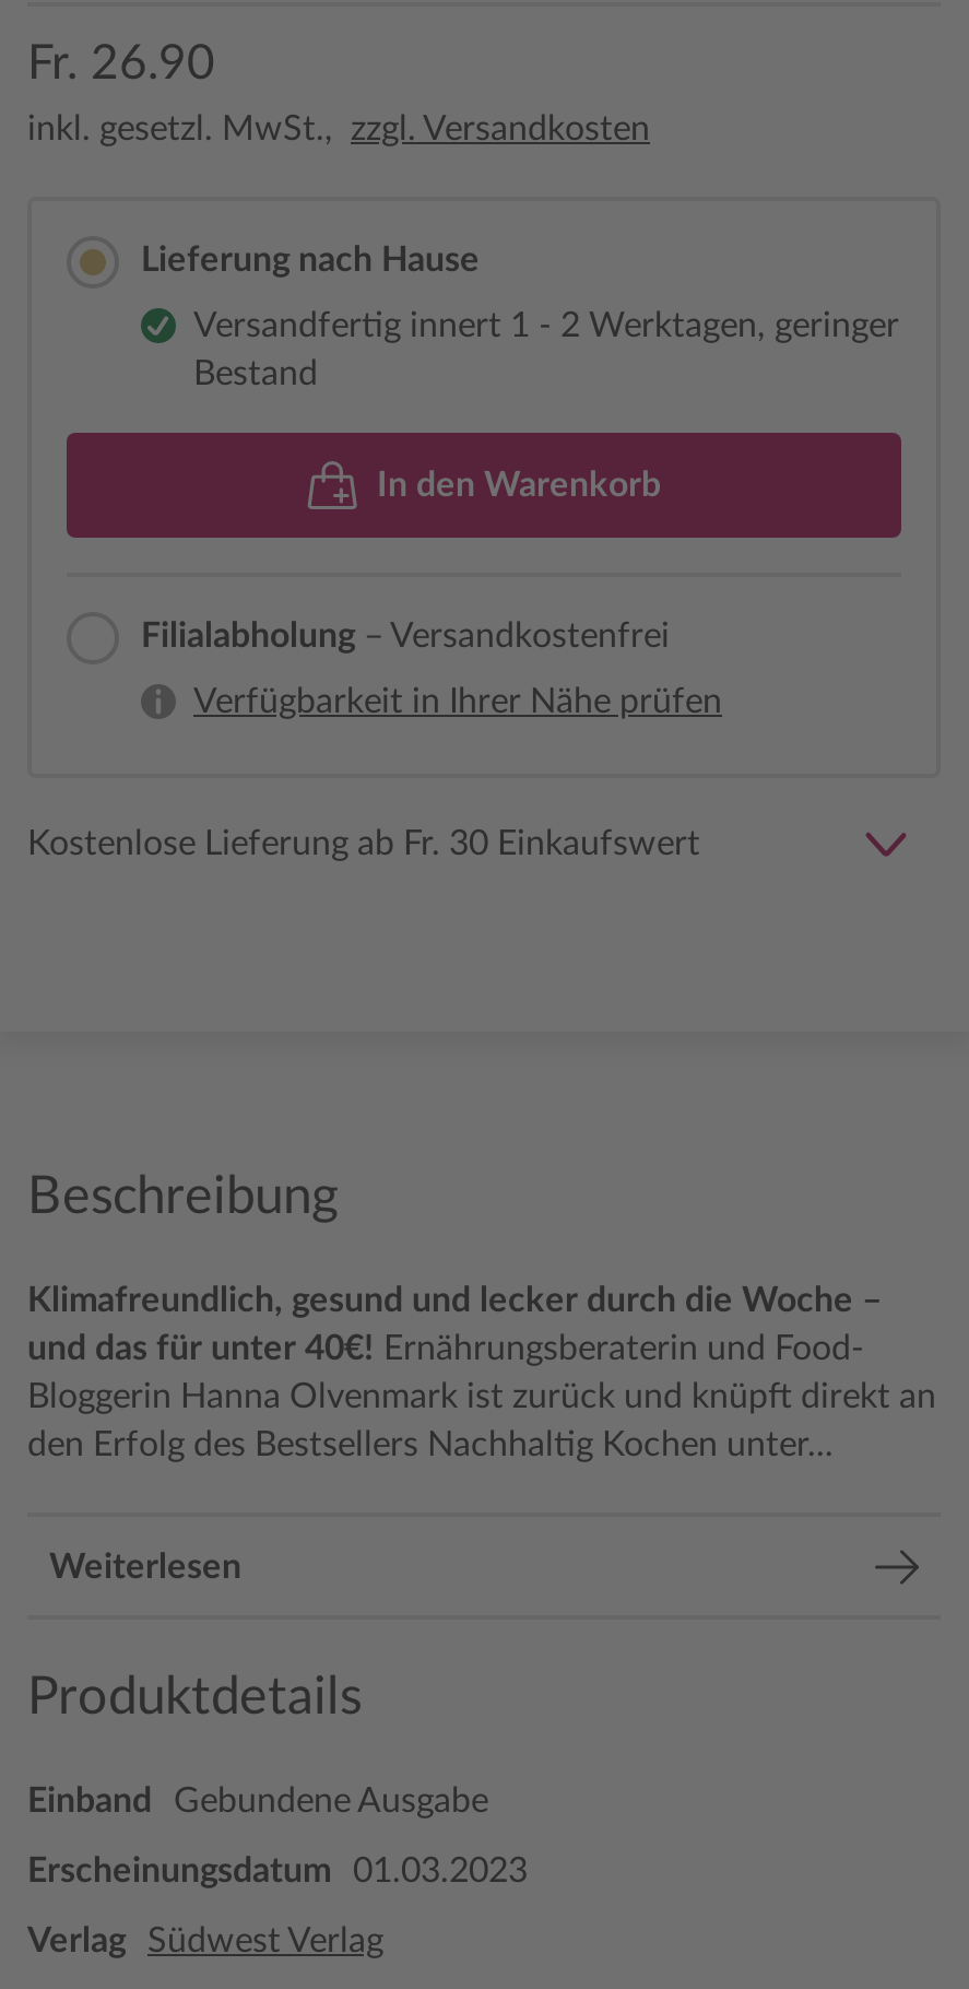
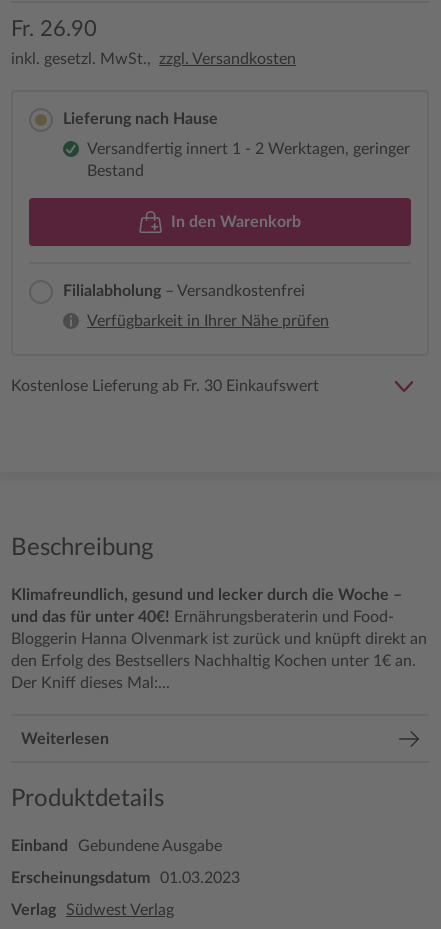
- den Erfolg des Bestsellers Nachhaltig Kochen unter...
+ den Erfolg des Bestsellers Nachhaltig Kochen unter 1€ an.
+ Der Kniff dieses Mal:...
